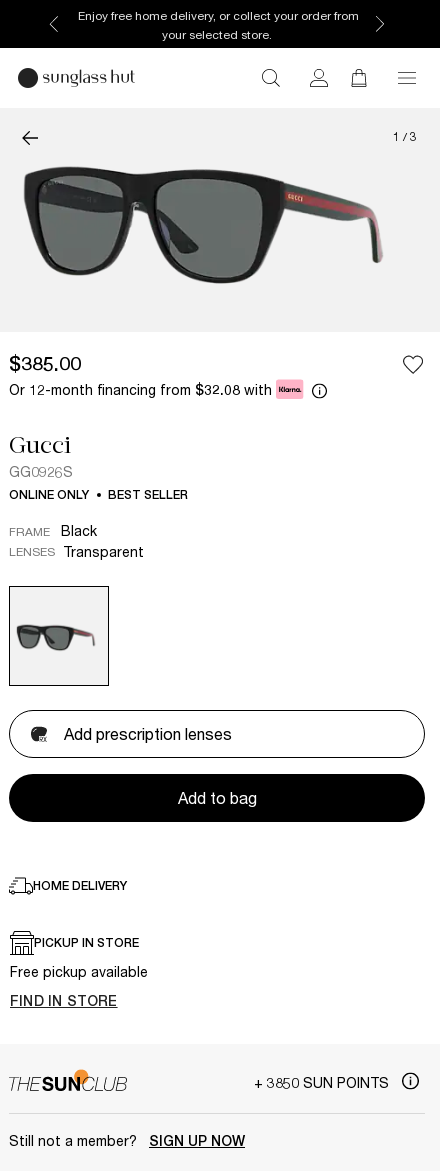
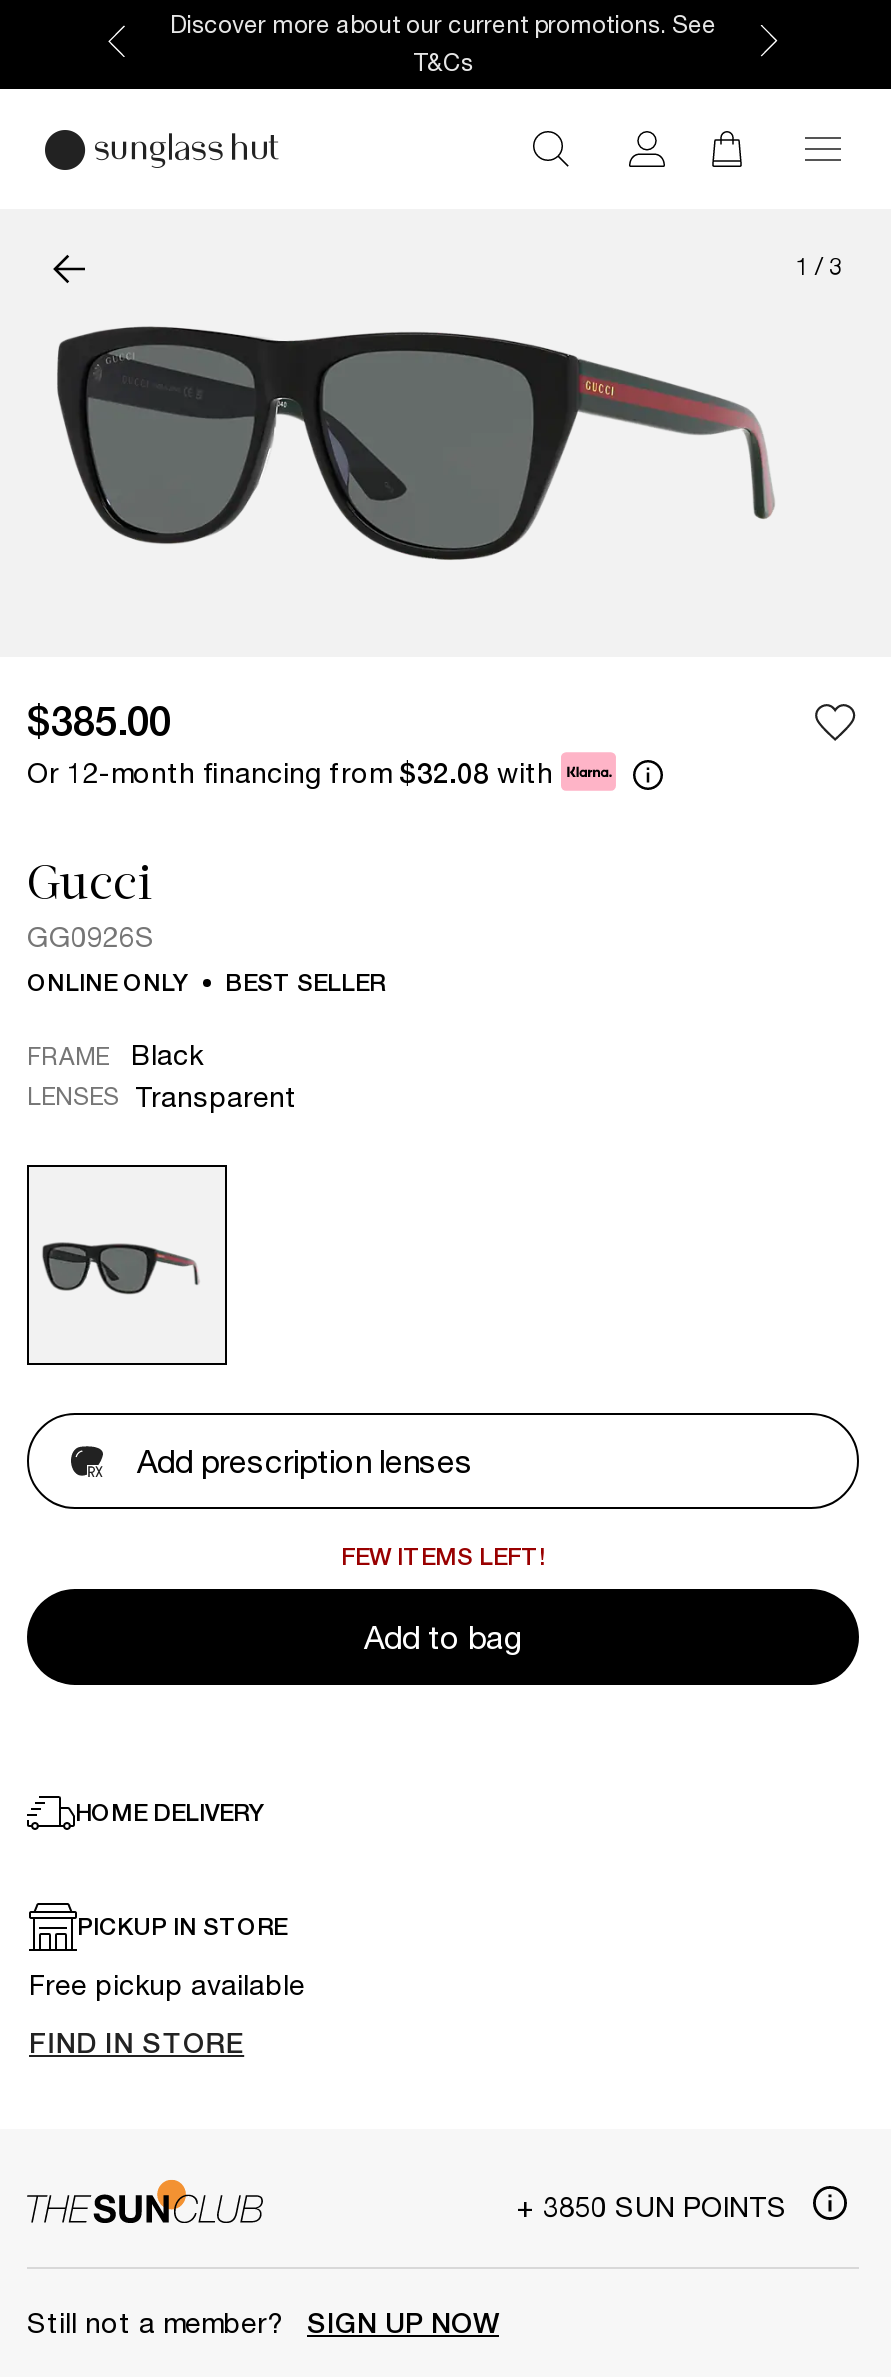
- Enjoy free home delivery, or collect your order from
- your selected store.
+ Discover more about our current promotions. See
+ T&Cs

+ FEW ITEMS LEFT!
